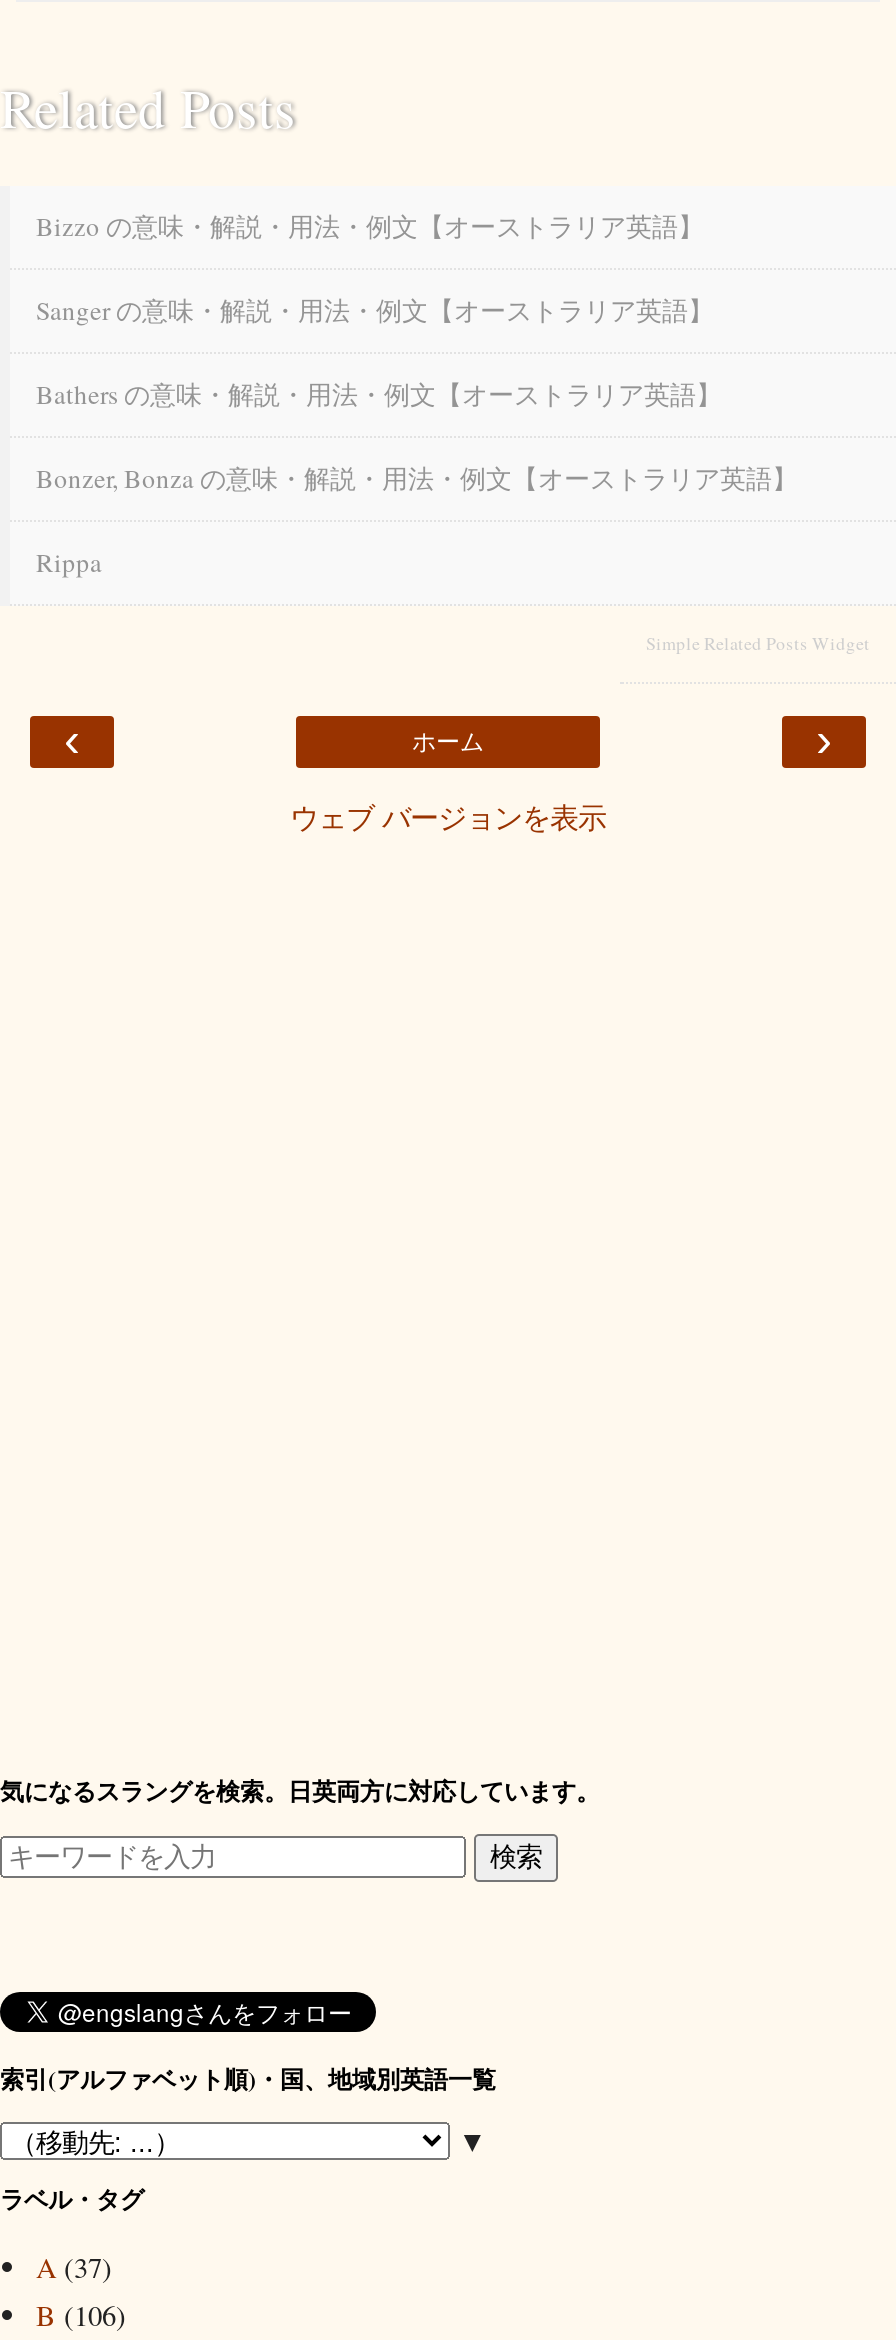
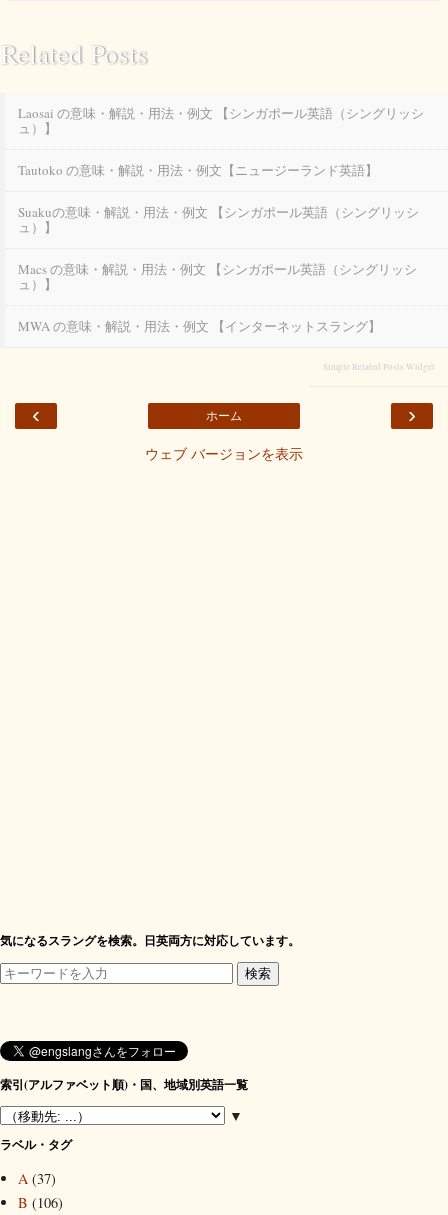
- Bizzo の意味・解説・用法・例文【オーストラリア英語】
+ Laosai の意味・解説・用法・例文 【シンガポール英語（シングリッシ
+ ュ）】

- Sanger の意味・解説・用法・例文【オーストラリア英語】
+ Tautoko の意味・解説・用法・例文【ニュージーランド英語】

- Bathers の意味・解説・用法・例文【オーストラリア英語】
+ Suakuの意味・解説・用法・例文 【シンガポール英語（シングリッシ
+ ュ）】

- Bonzer, Bonza の意味・解説・用法・例文【オーストラリア英語】
+ Macs の意味・解説・用法・例文 【シンガポール英語（シングリッシ
+ ュ）】

- Rippa
+ MWA の意味・解説・用法・例文 【インターネットスラング】
